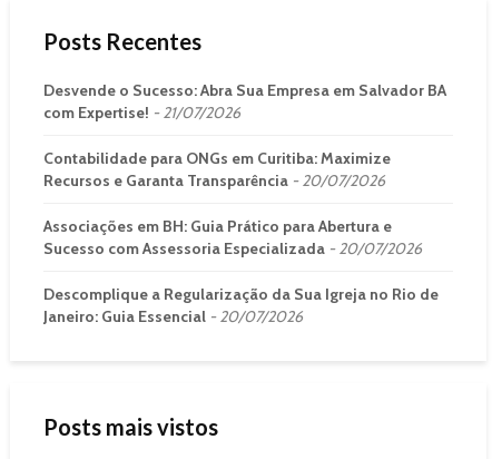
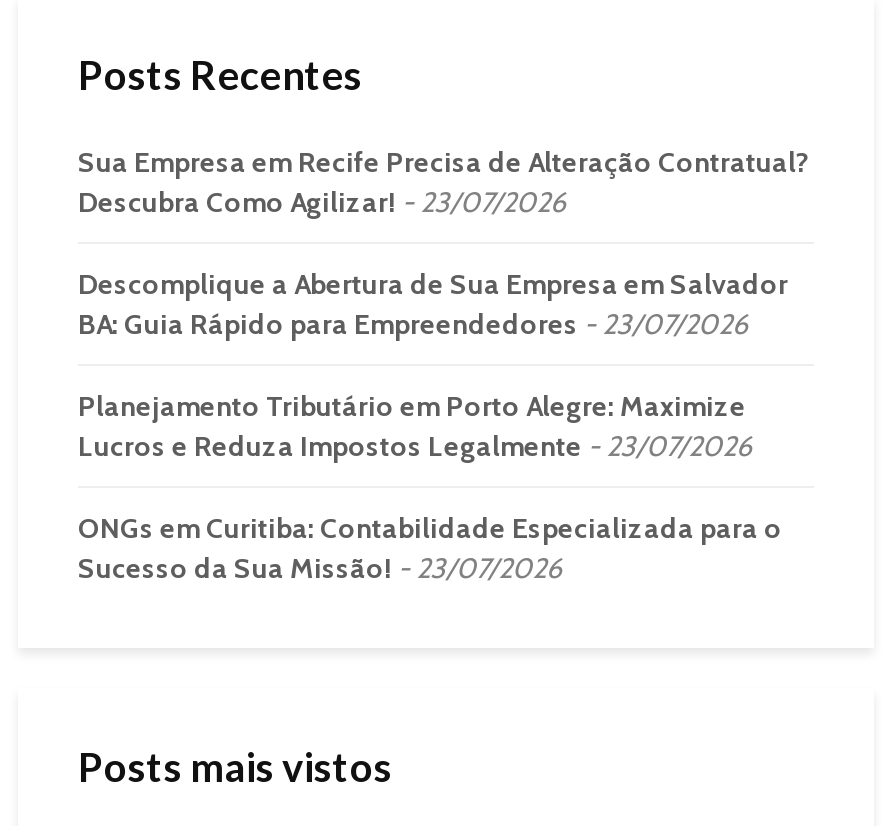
- Desvende o Sucesso: Abra Sua Empresa em Salvador BA
- com Expertise!
- 21/07/2026
+ Sua Empresa em Recife Precisa de Alteração Contratual?
+ Descubra Como Agilizar!
+ 23/07/2026

- Contabilidade para ONGs em Curitiba: Maximize
- Recursos e Garanta Transparência
- 20/07/2026
+ Descomplique a Abertura de Sua Empresa em Salvador
+ BA: Guia Rápido para Empreendedores
+ 23/07/2026

- Associações em BH: Guia Prático para Abertura e
- Sucesso com Assessoria Especializada
- 20/07/2026
+ Planejamento Tributário em Porto Alegre: Maximize
+ Lucros e Reduza Impostos Legalmente
+ 23/07/2026

- Descomplique a Regularização da Sua Igreja no Rio de
- Janeiro: Guia Essencial
- 20/07/2026
+ ONGs em Curitiba: Contabilidade Especializada para o
+ Sucesso da Sua Missão!
+ 23/07/2026
